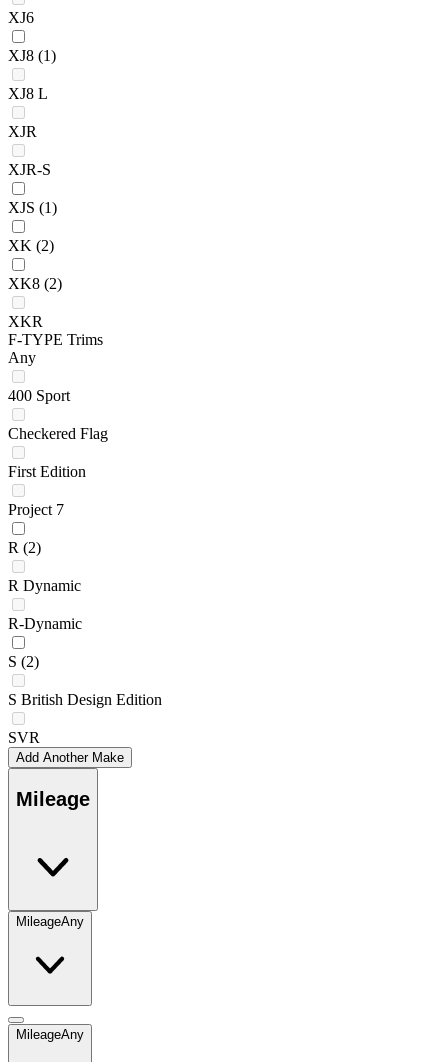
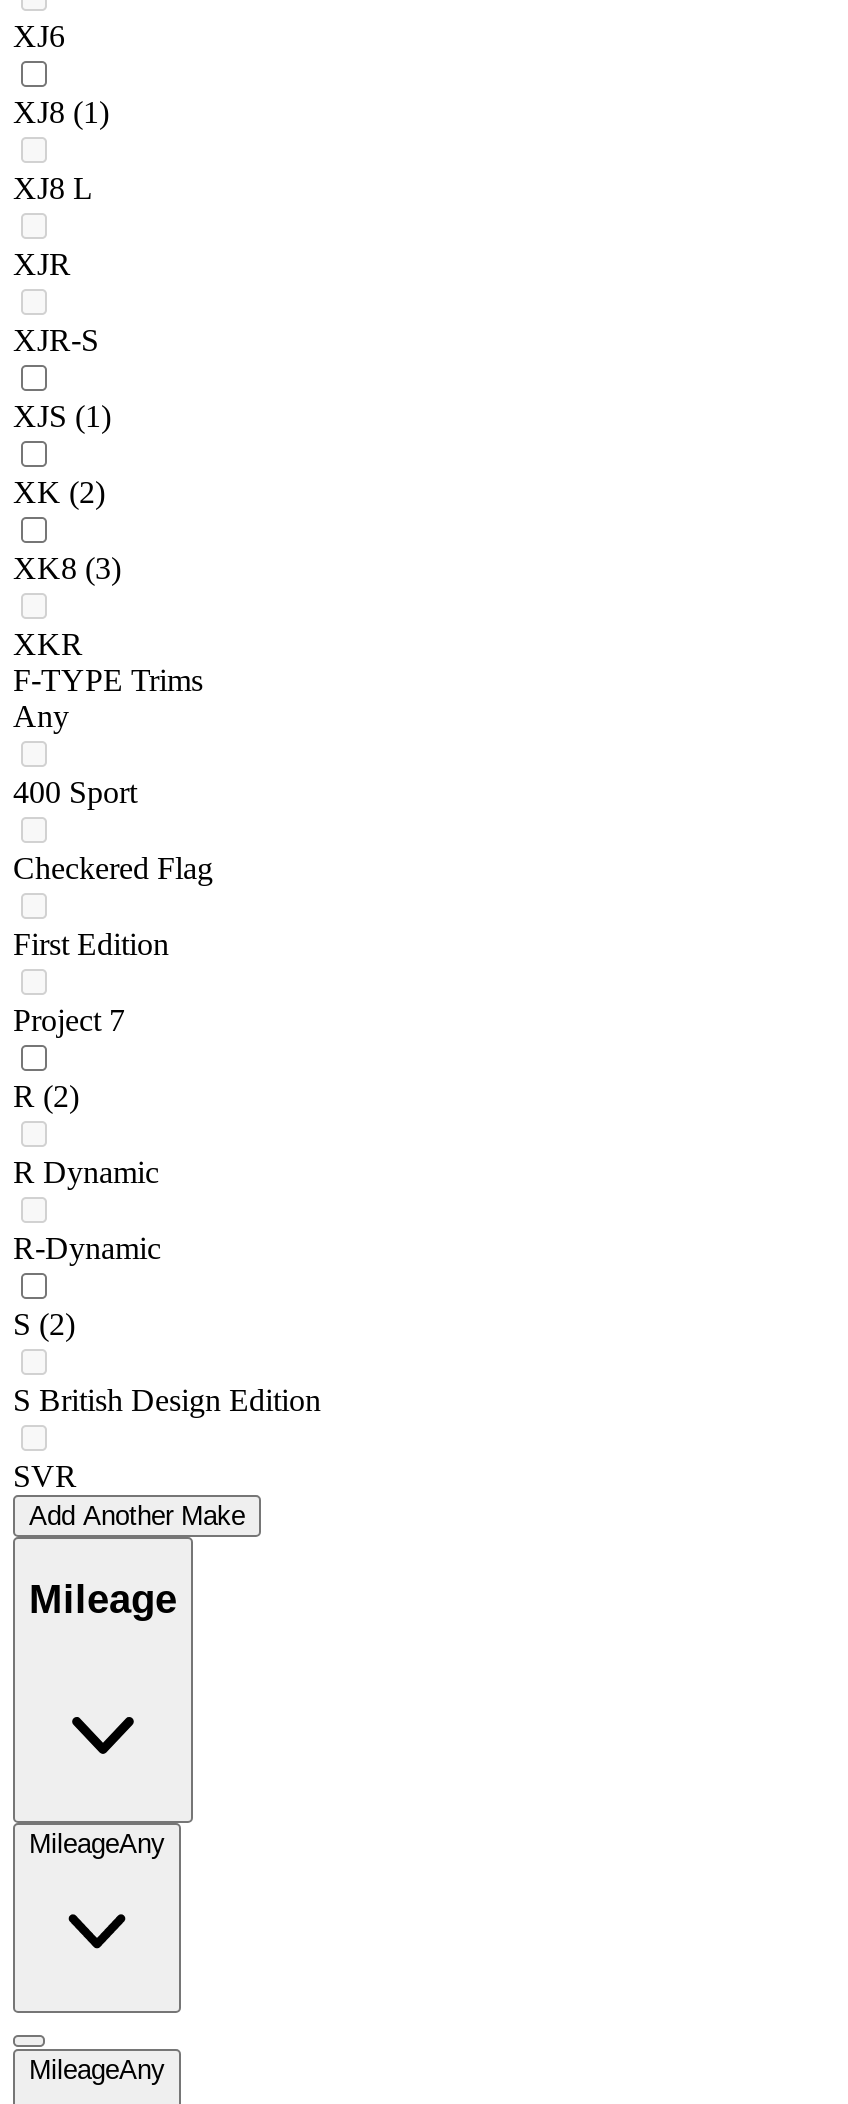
- XK8 (2)
+ XK8 (3)
